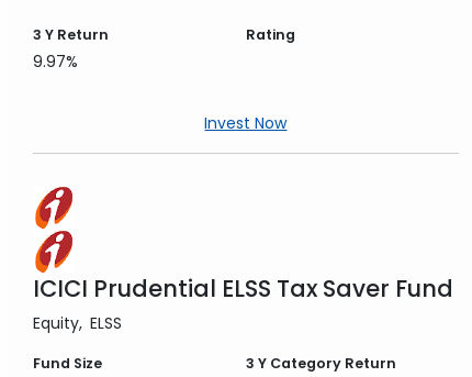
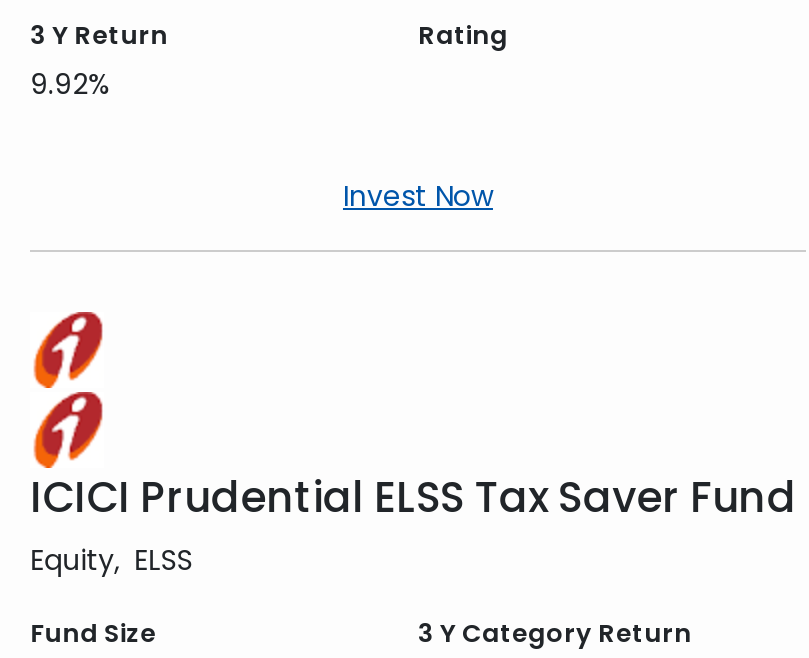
- 9.97%
+ 9.92%
